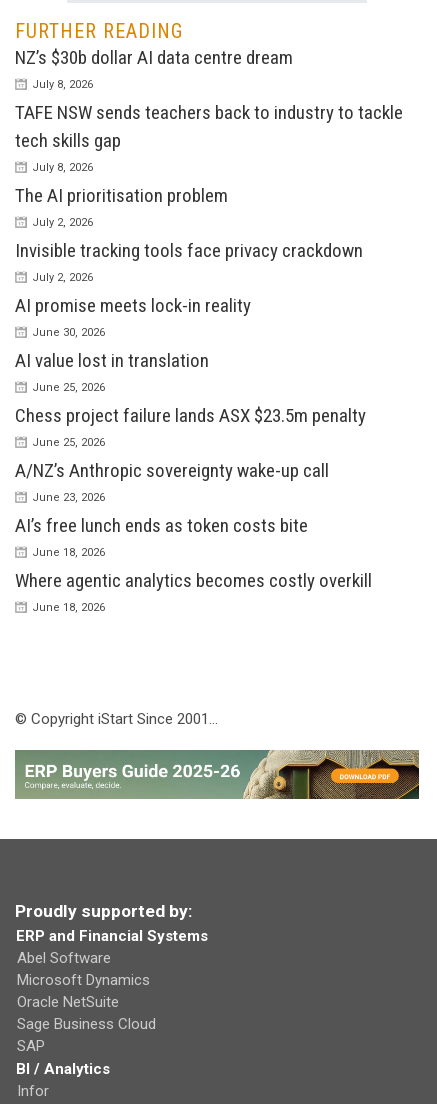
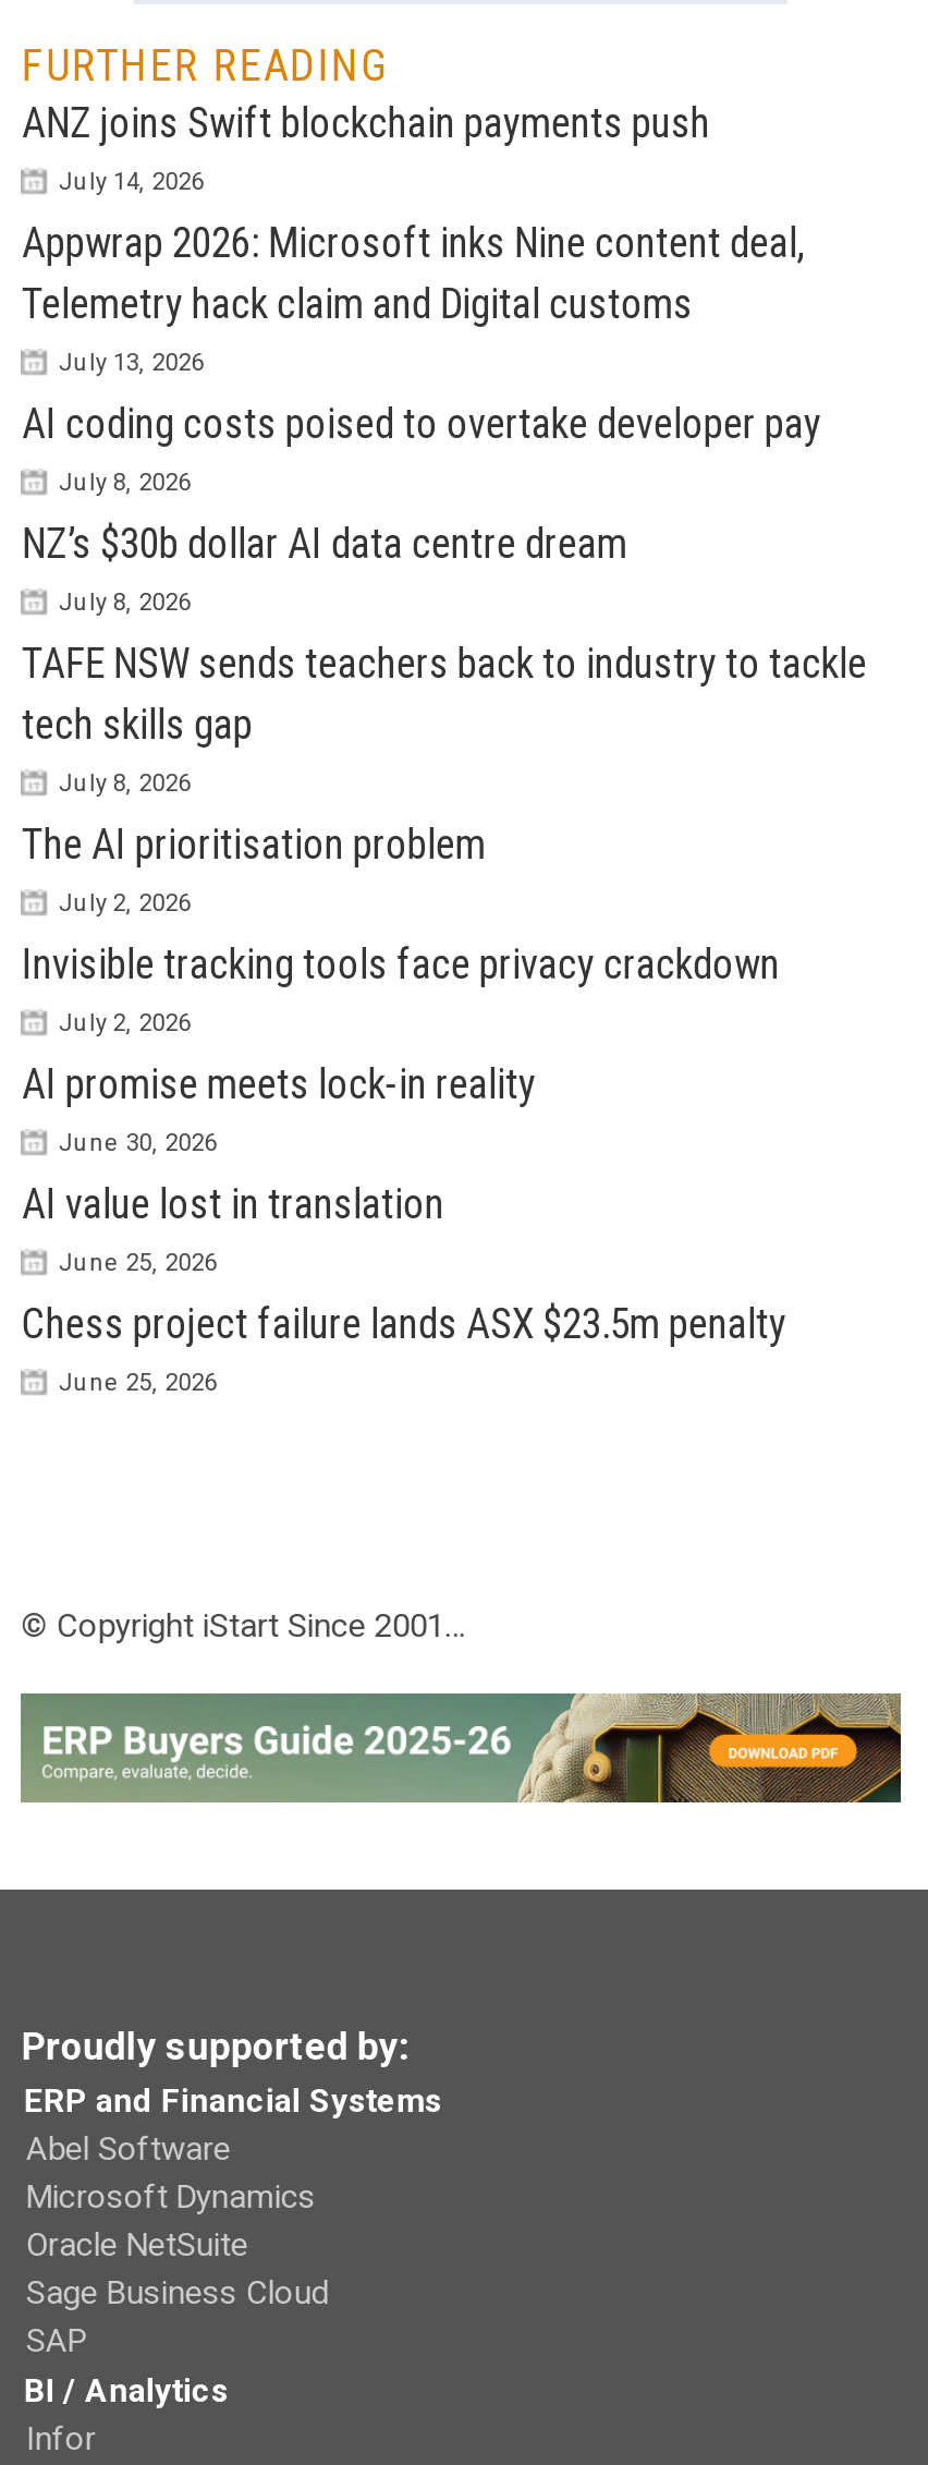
+ ANZ joins Swift blockchain payments push
+ July 14, 2026
+ Appwrap 2026: Microsoft inks Nine content deal,
+ Telemetry hack claim and Digital customs
+ July 13, 2026
+ AI coding costs poised to overtake developer pay
+ July 8, 2026

moved down: NZ’s $30b dollar AI data centre dream | July 8, 2026 | TAFE NSW sends teachers back to industry to tackle | ... | Chess project failure lands ASX $23.5m penalty | June 25, 2026

- A/NZ’s Anthropic sovereignty wake-up call
- June 23, 2026
- AI’s free lunch ends as token costs bite
- June 18, 2026
- Where agentic analytics becomes costly overkill
- June 18, 2026
